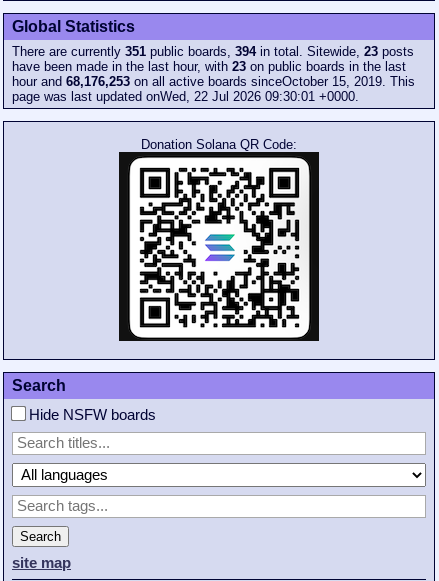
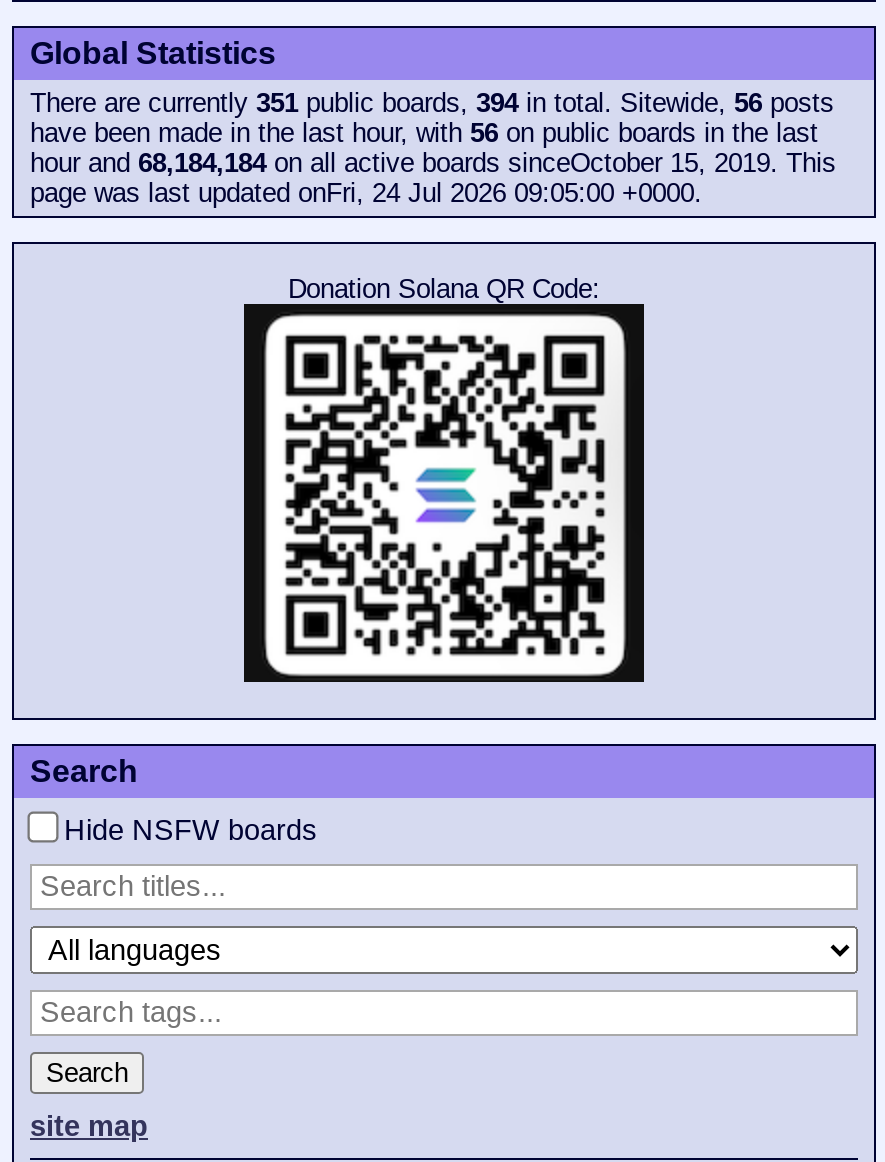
- There are currently 351 public boards, 394 in total. Sitewide, 23 posts
+ There are currently 351 public boards, 394 in total. Sitewide, 56 posts

- have been made in the last hour, with 23 on public boards in the last
+ have been made in the last hour, with 56 on public boards in the last

- hour and 68,176,253 on all active boards sinceOctober 15, 2019. This
+ hour and 68,184,184 on all active boards sinceOctober 15, 2019. This

- page was last updated onWed, 22 Jul 2026 09:30:01 +0000.
+ page was last updated onFri, 24 Jul 2026 09:05:00 +0000.
